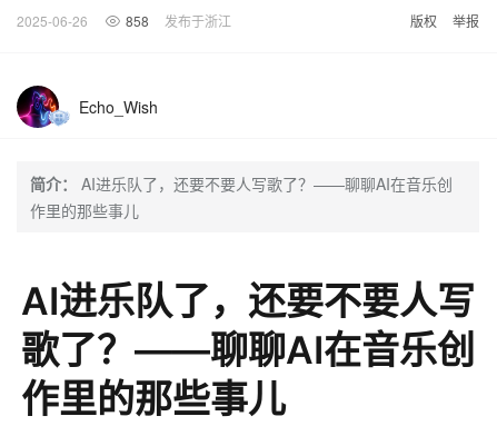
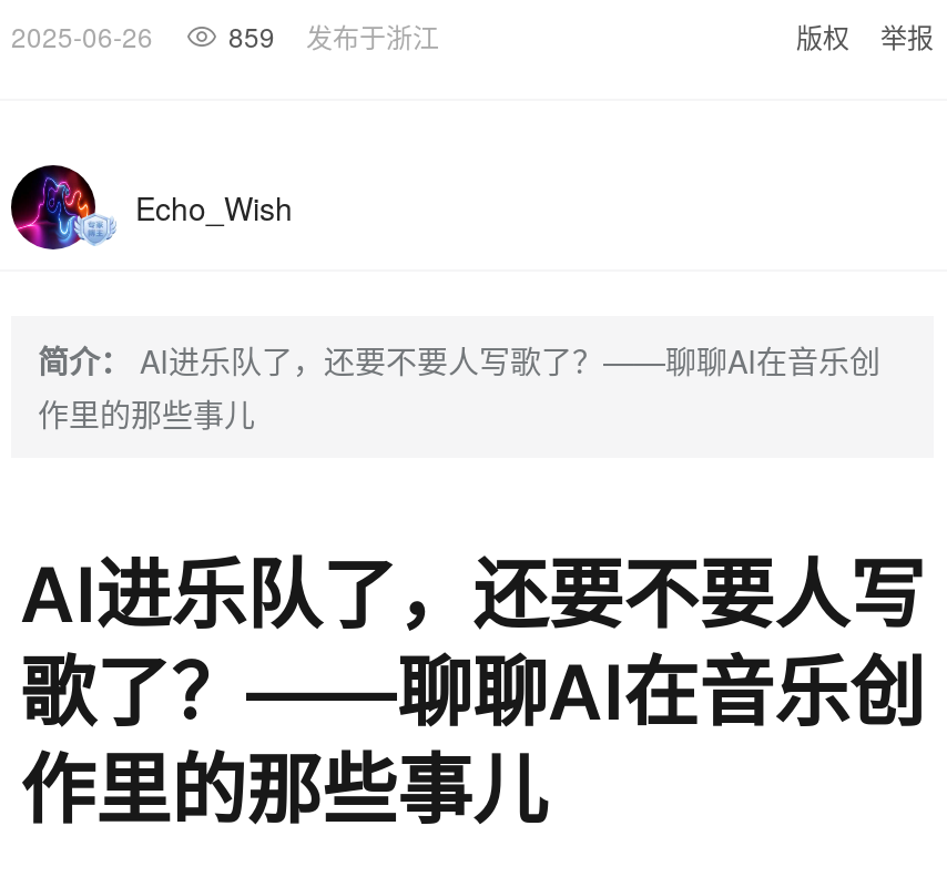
- 2025-06-26 858 发布于浙江
+ 2025-06-26 859 发布于浙江
